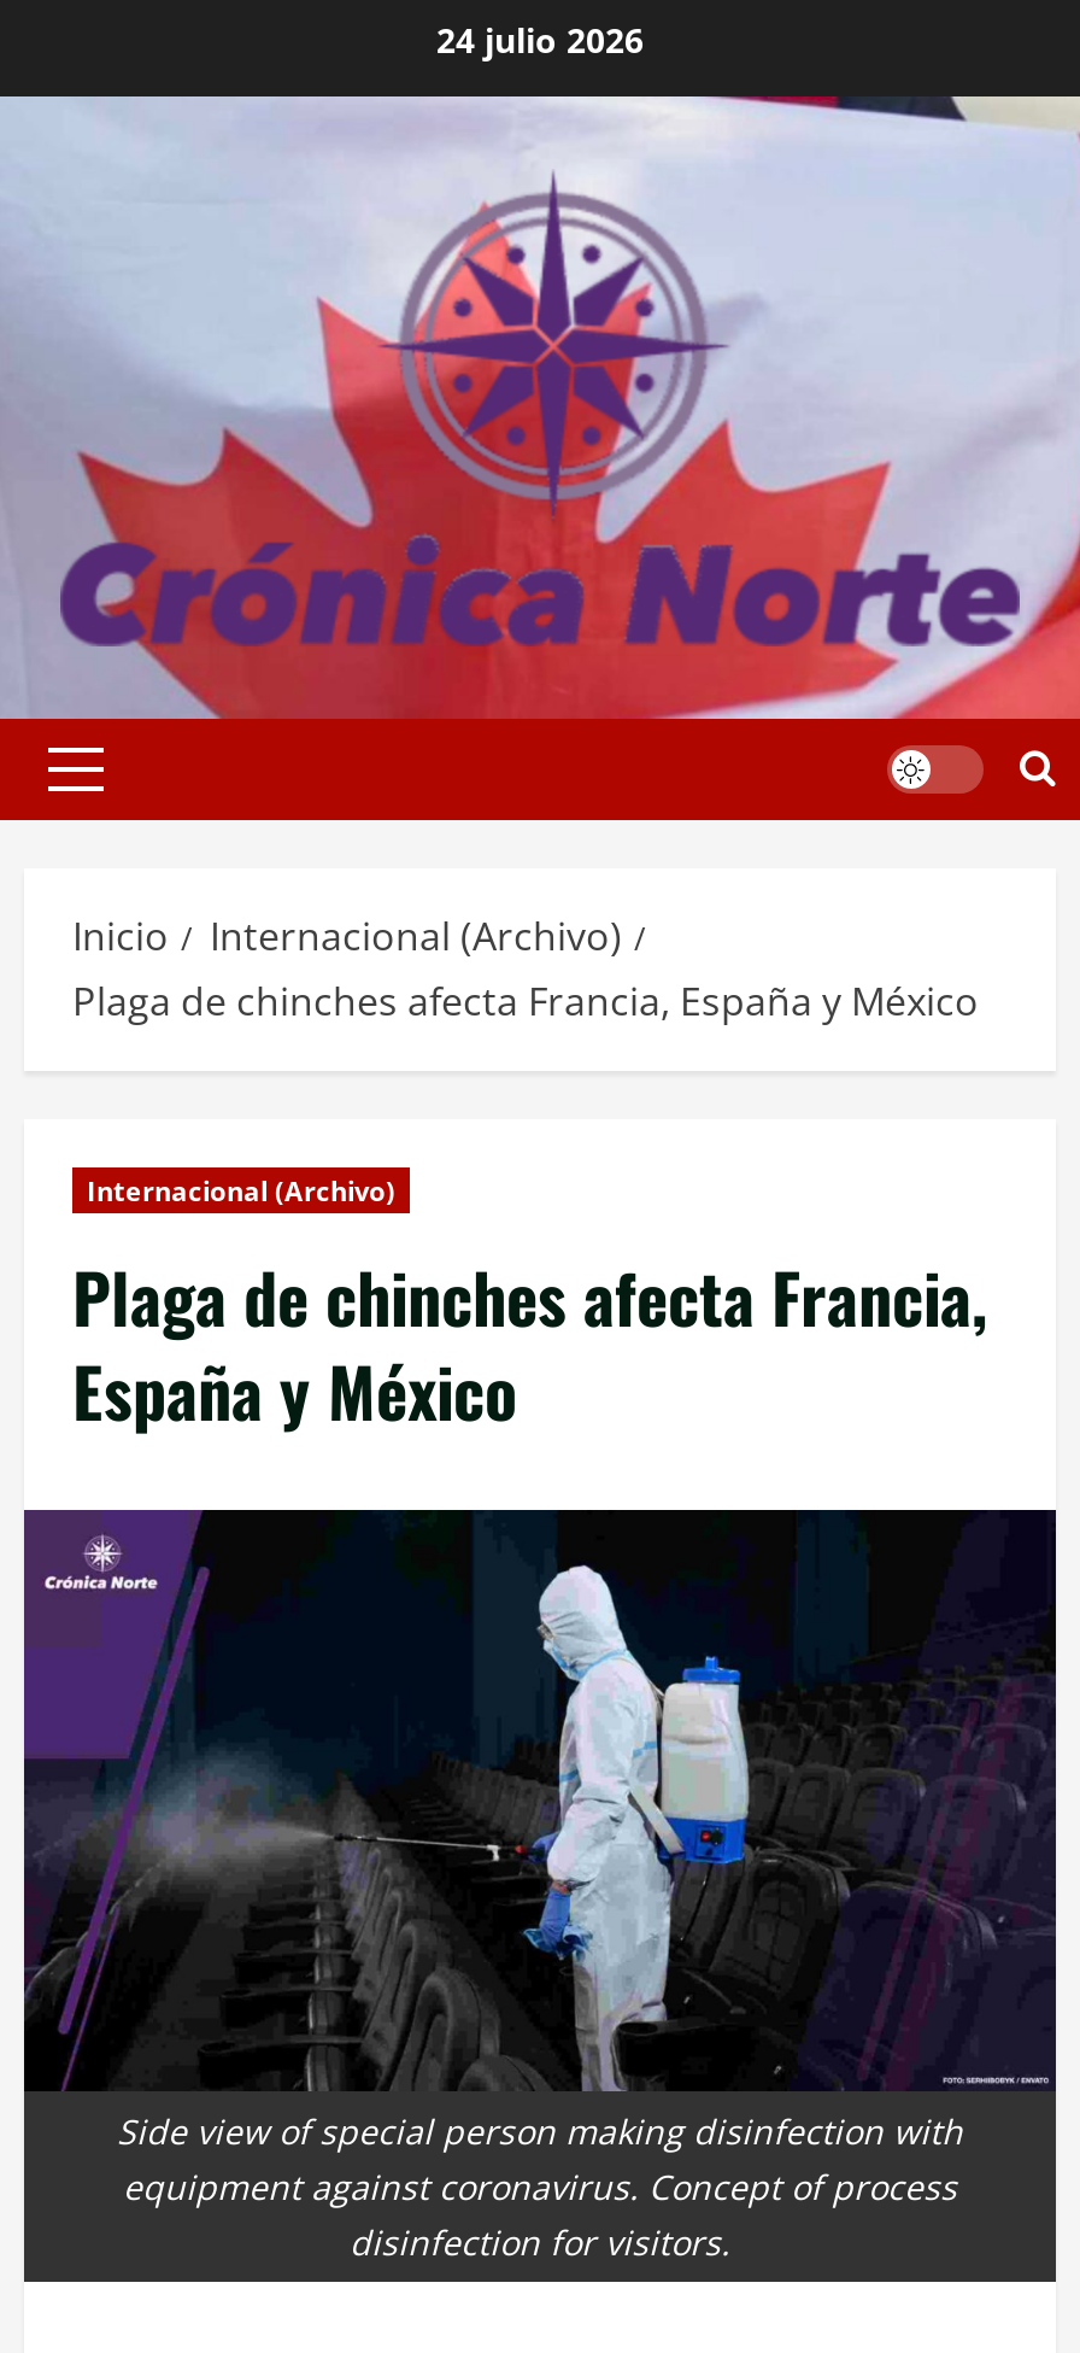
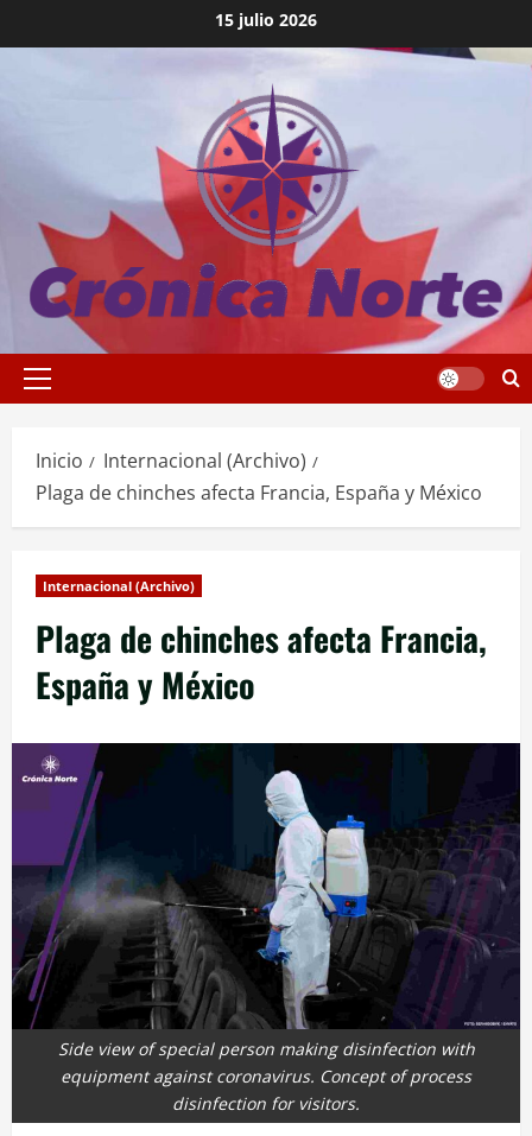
- 24 julio 2026
+ 15 julio 2026
